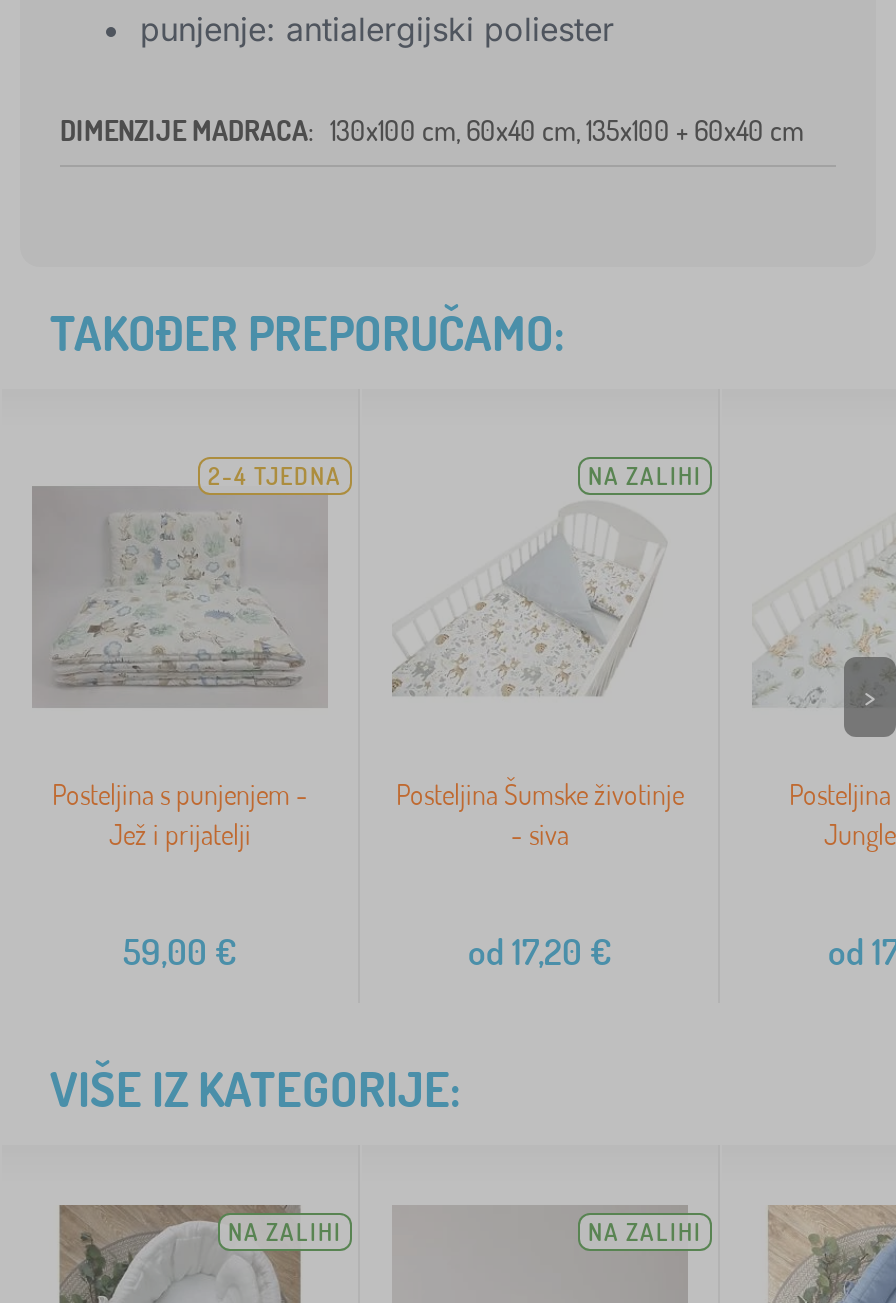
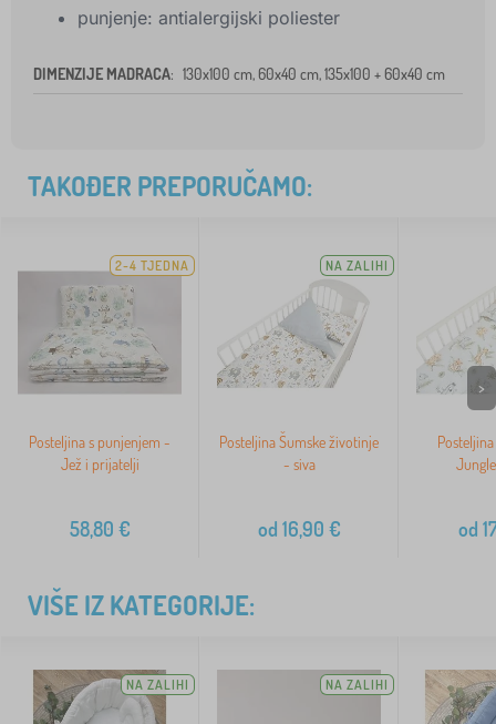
- 59,00 €
+ 58,80 €

- od 17,20 €
+ od 16,90 €
